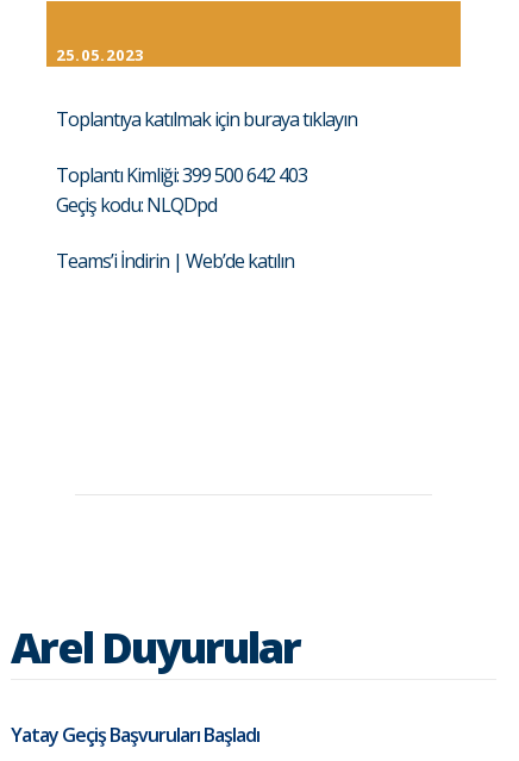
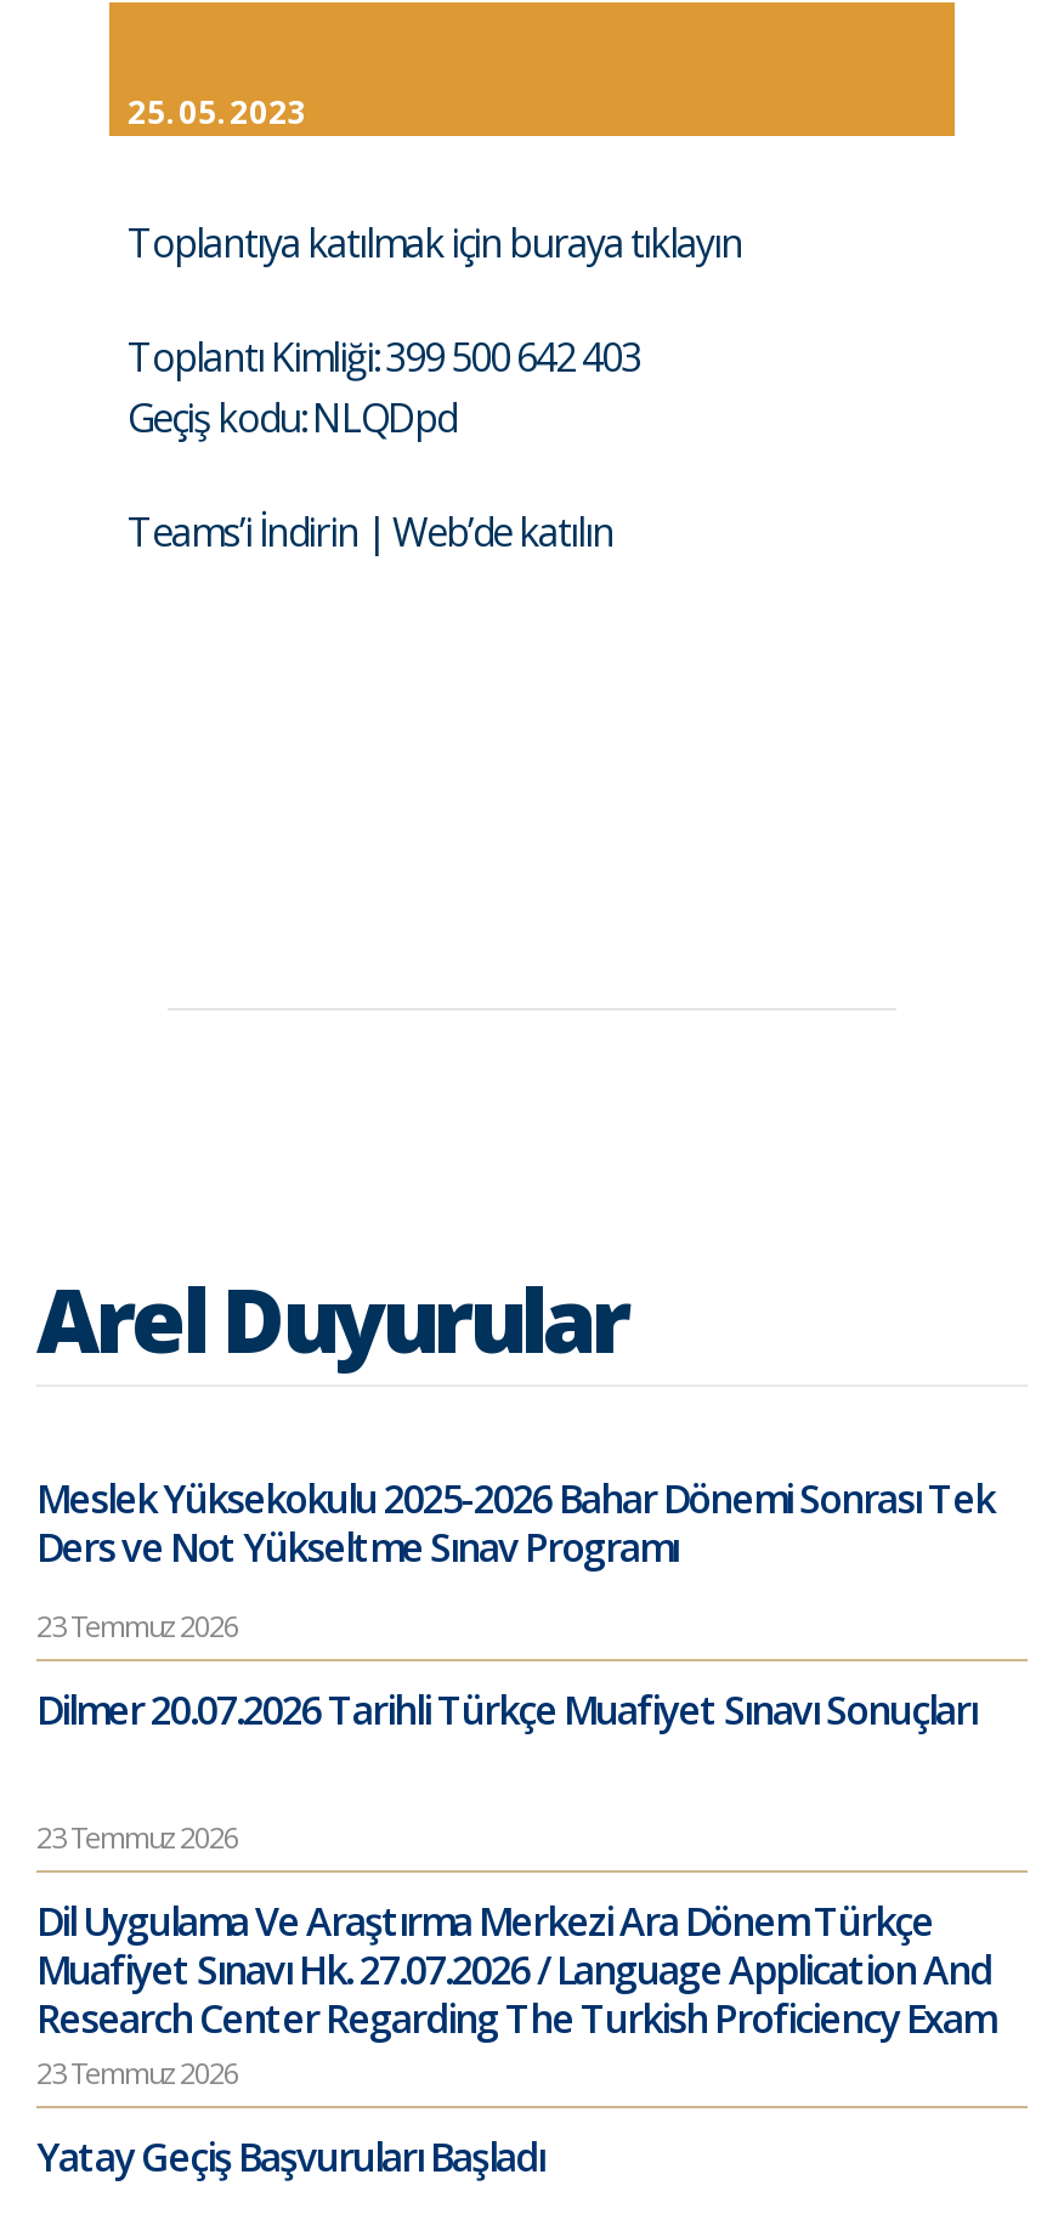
+ Meslek Yüksekokulu 2025-2026 Bahar Dönemi Sonrası Tek
+ Ders ve Not Yükseltme Sınav Programı
+ 23 Temmuz 2026
+ Dilmer 20.07.2026 Tarihli Türkçe Muafiyet Sınavı Sonuçları
+ 23 Temmuz 2026
+ Dil Uygulama Ve Araştırma Merkezi Ara Dönem Türkçe
+ Muafiyet Sınavı Hk. 27.07.2026 / Language Application And
+ Research Center Regarding The Turkish Proficiency Exam
+ 23 Temmuz 2026
